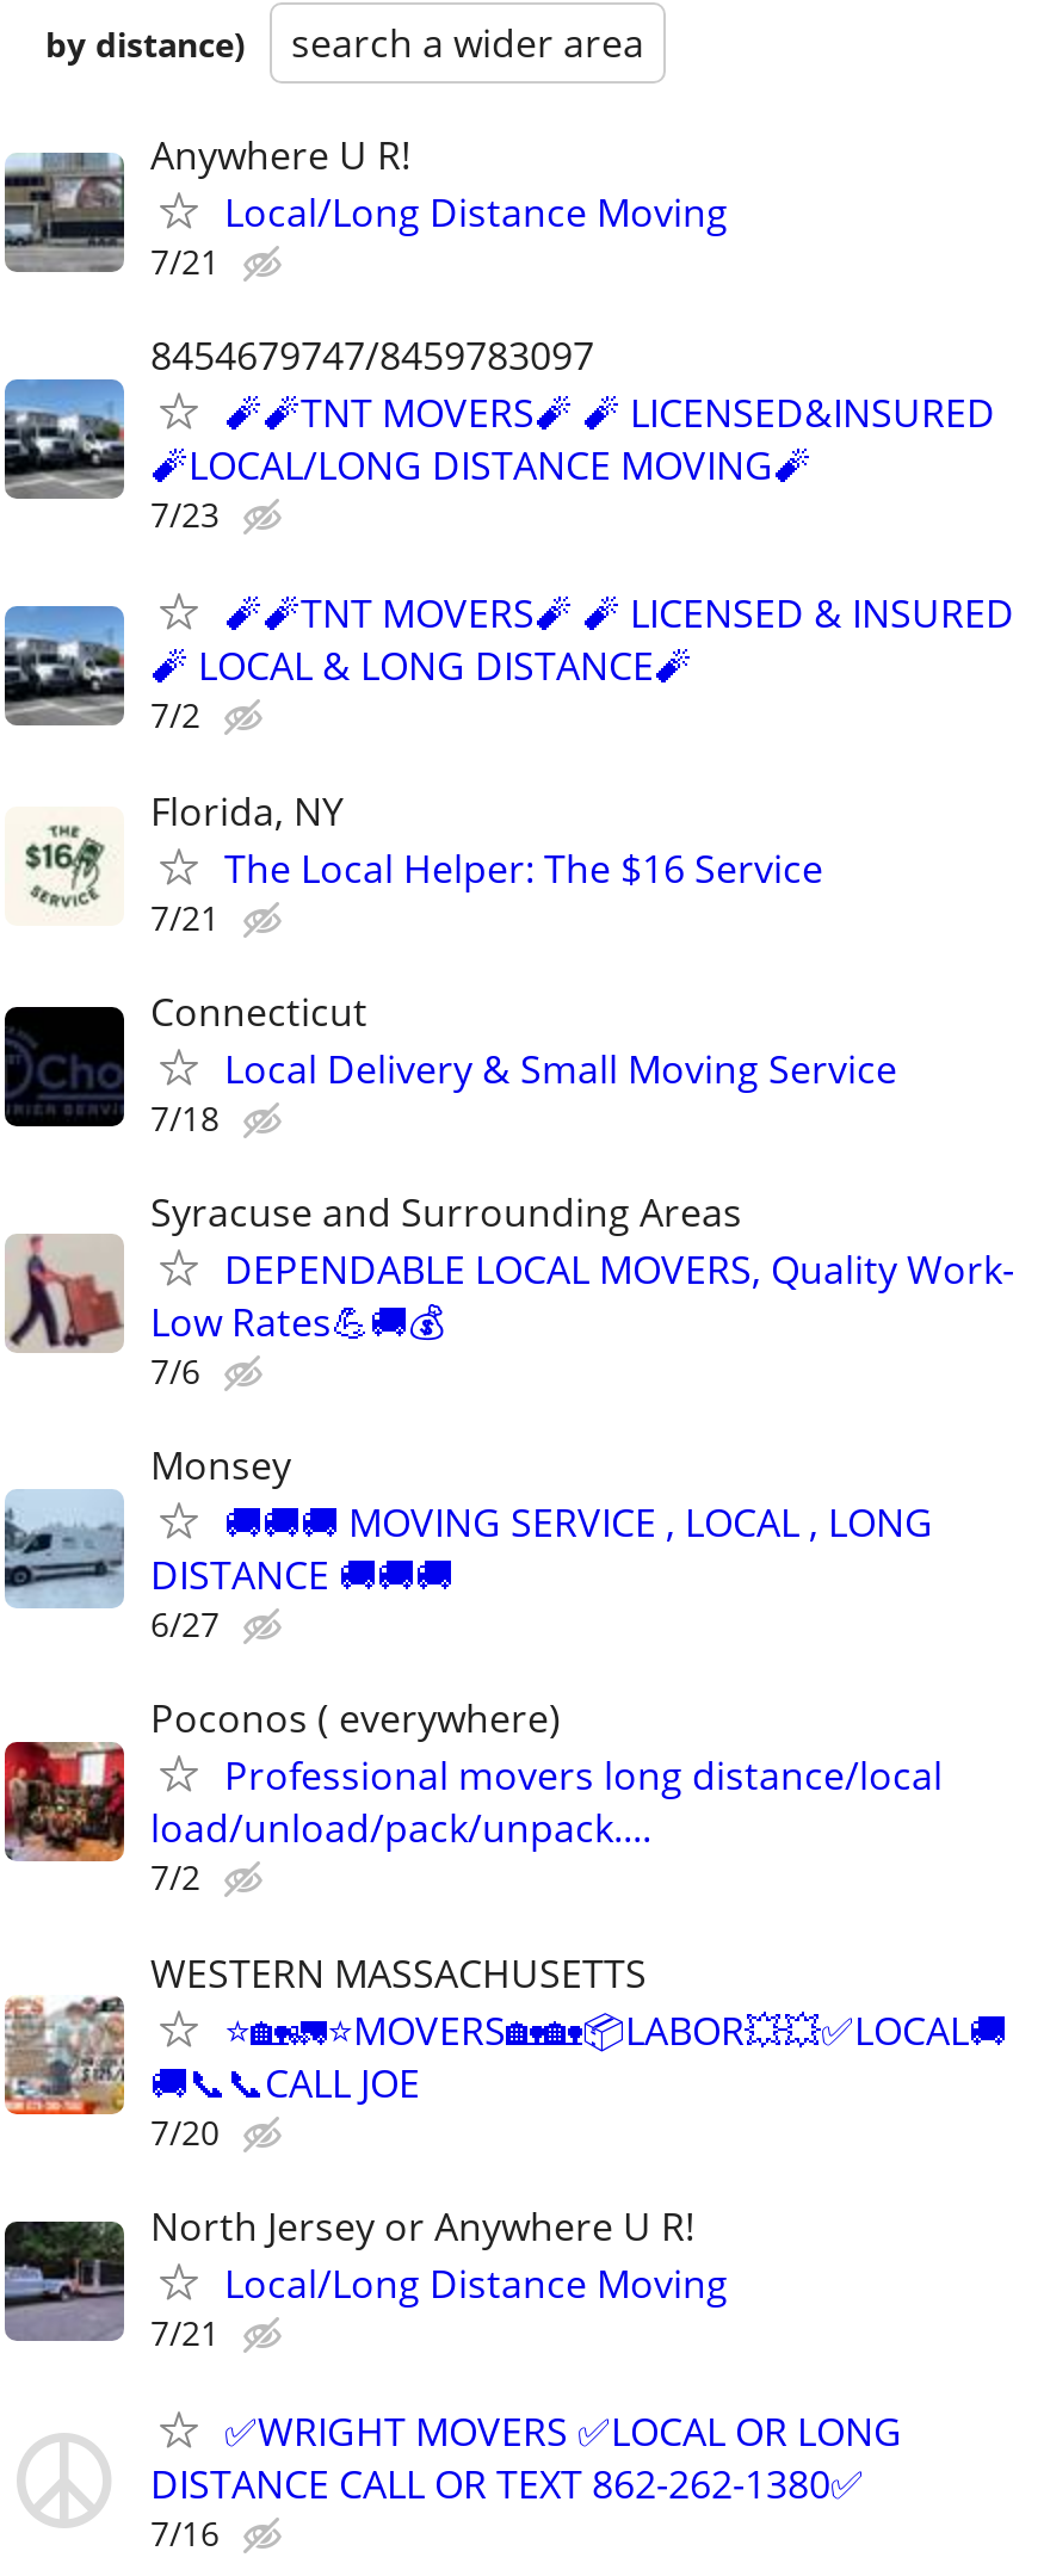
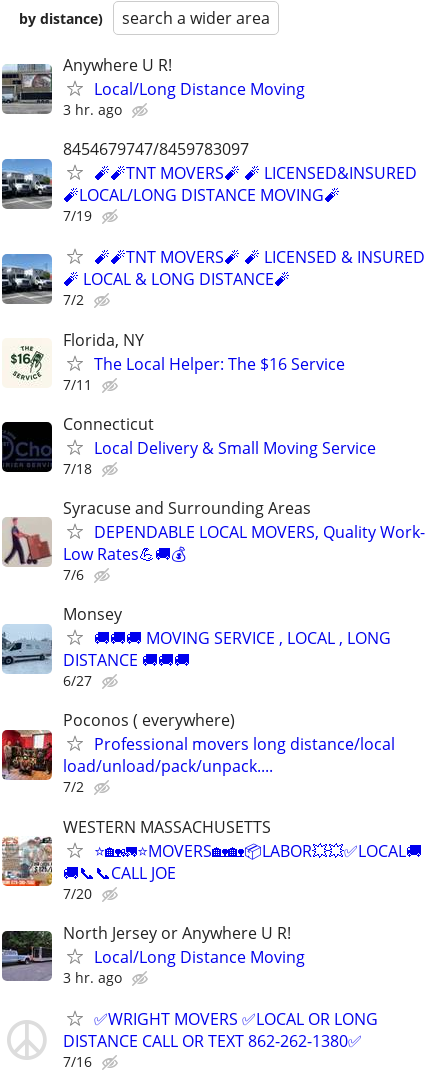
- 7/21
+ 3 hr. ago

- 7/23
+ 7/19

- 7/21
+ 7/11

- 7/21
+ 3 hr. ago
